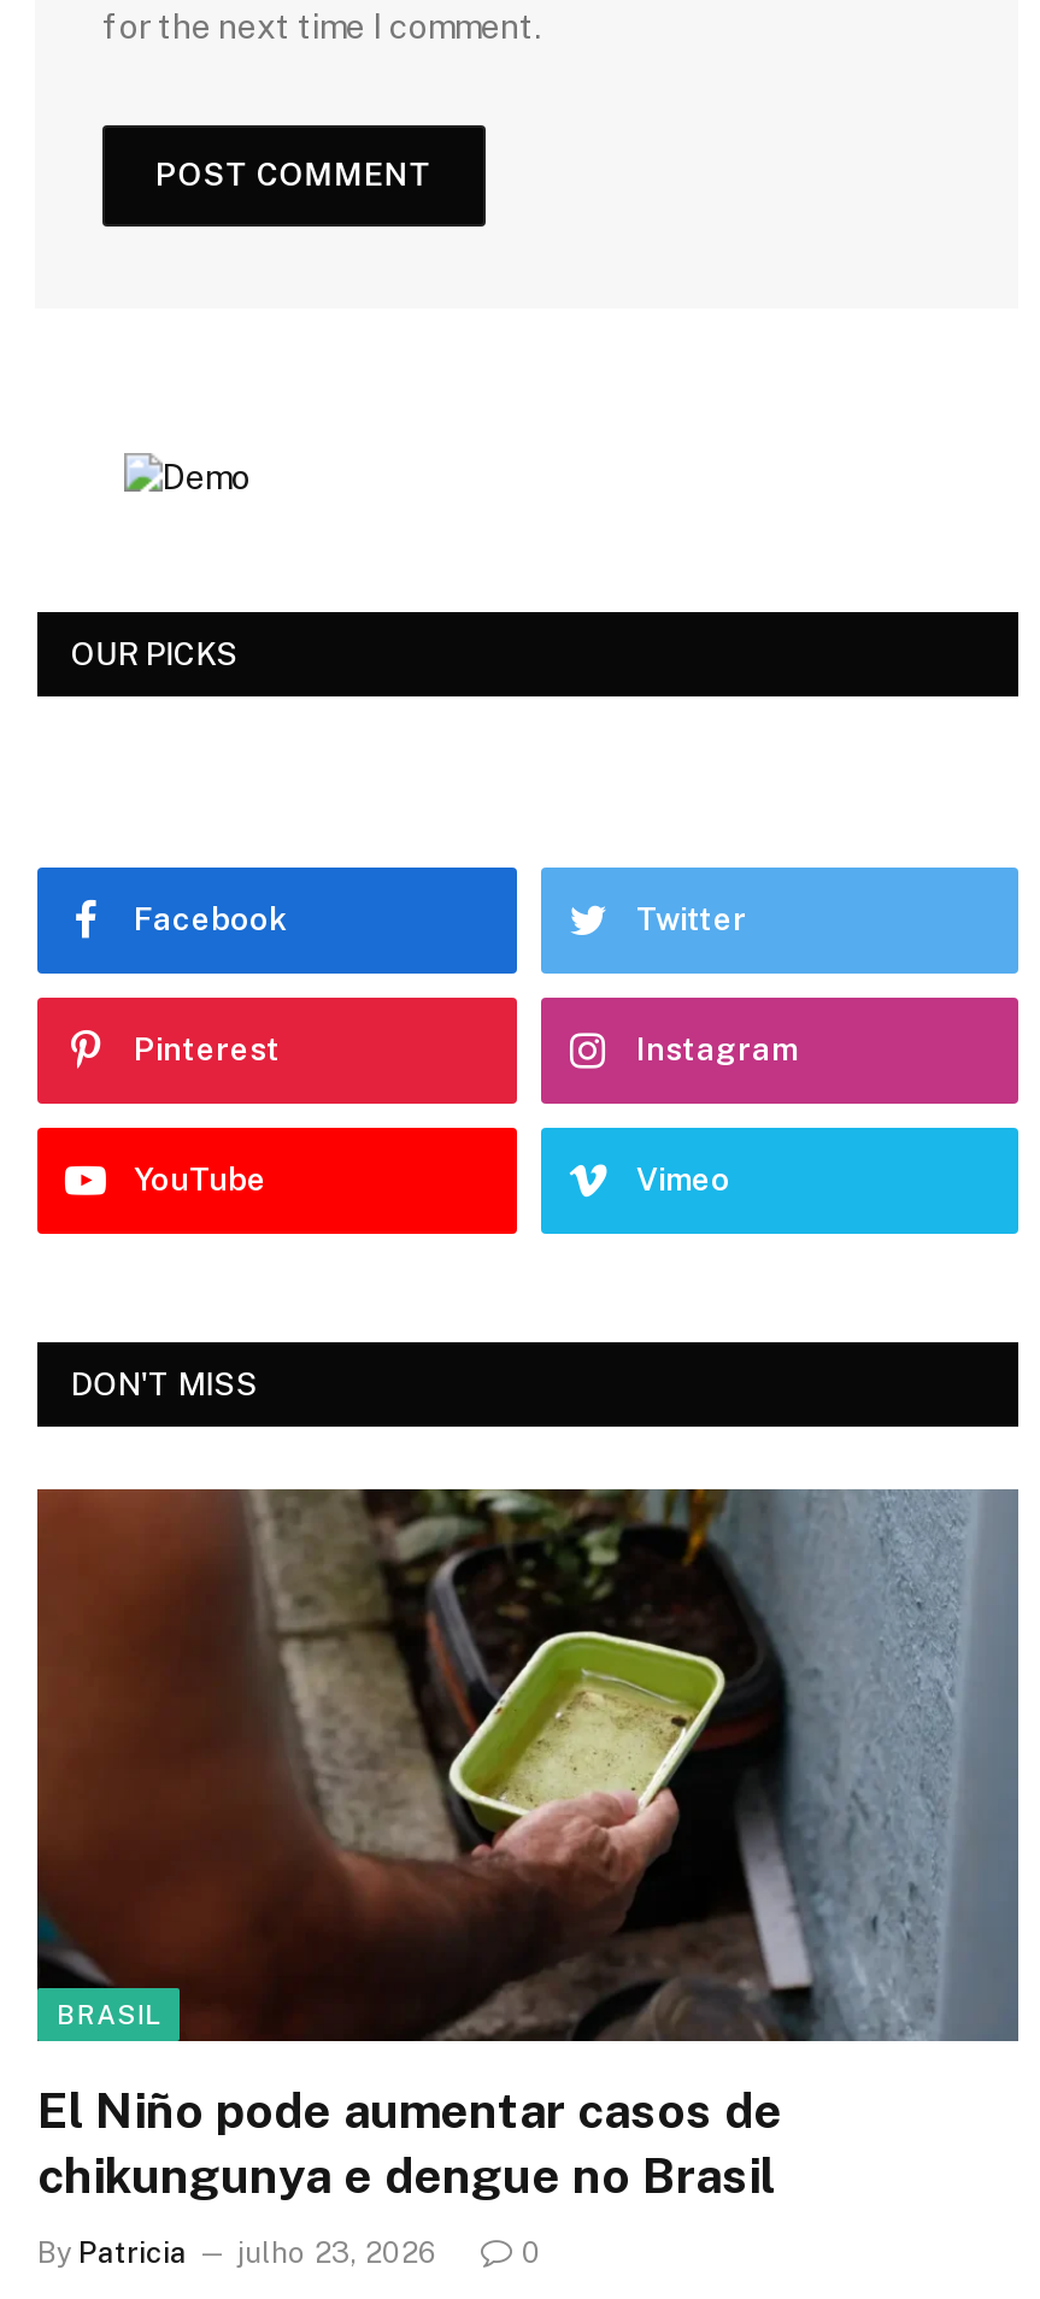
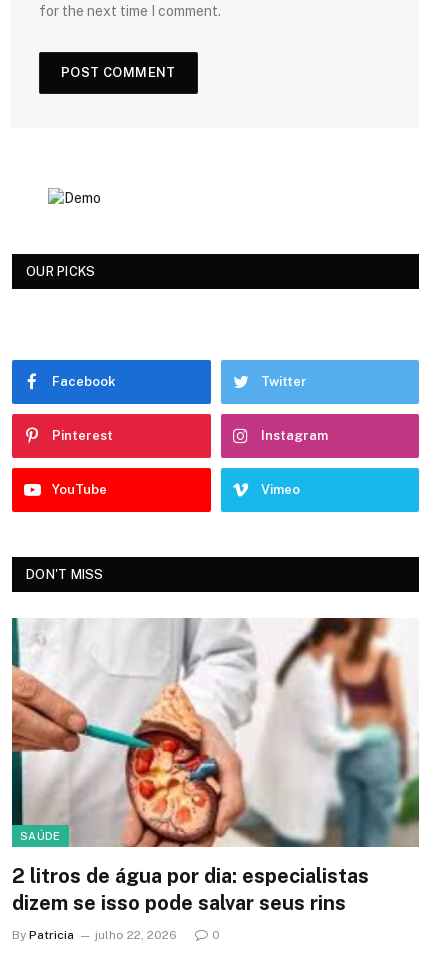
- [image]
- BRASIL
+ [image]
+ SAÚDE

- El Niño pode aumentar casos de
- chikungunya e dengue no Brasil
+ 2 litros de água por dia: especialistas
+ dizem se isso pode salvar seus rins

- By Patricia julho 23, 2026
+ By Patricia julho 22, 2026
